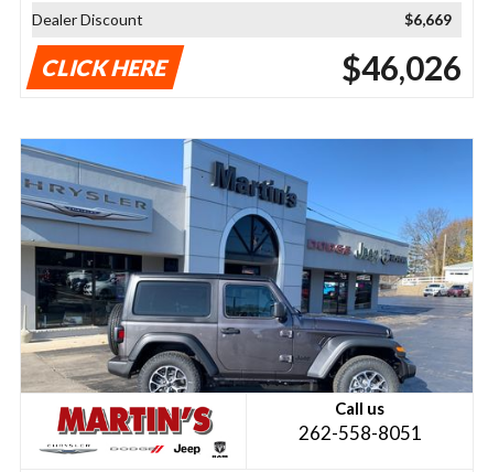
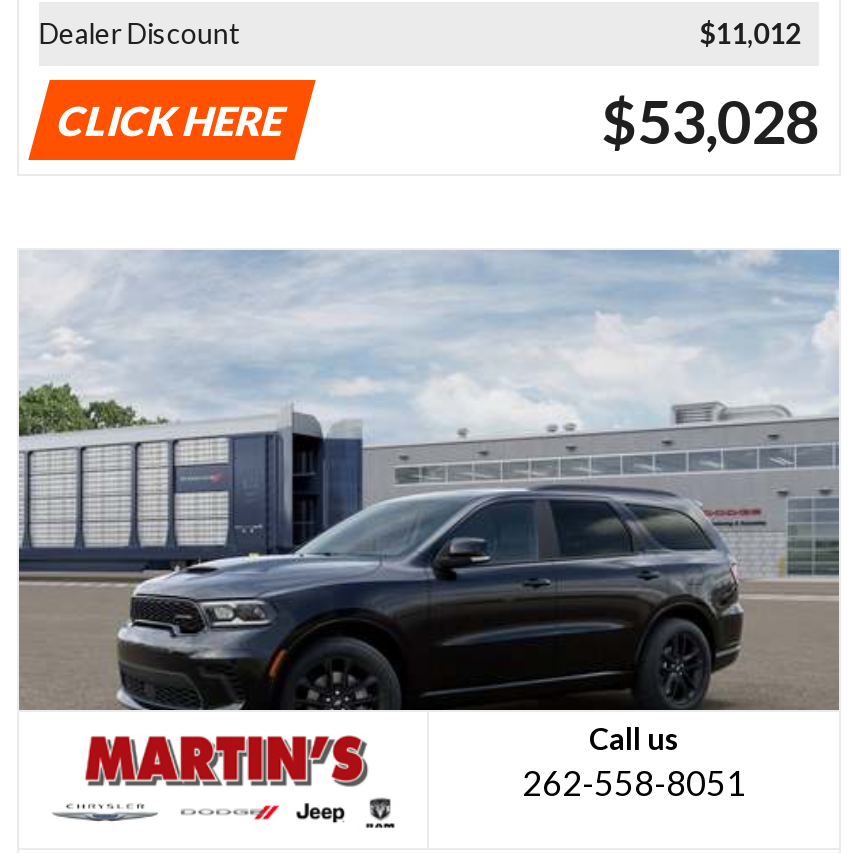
- $6,669
+ $11,012

- $46,026
+ $53,028

- [image]
+ [image]
